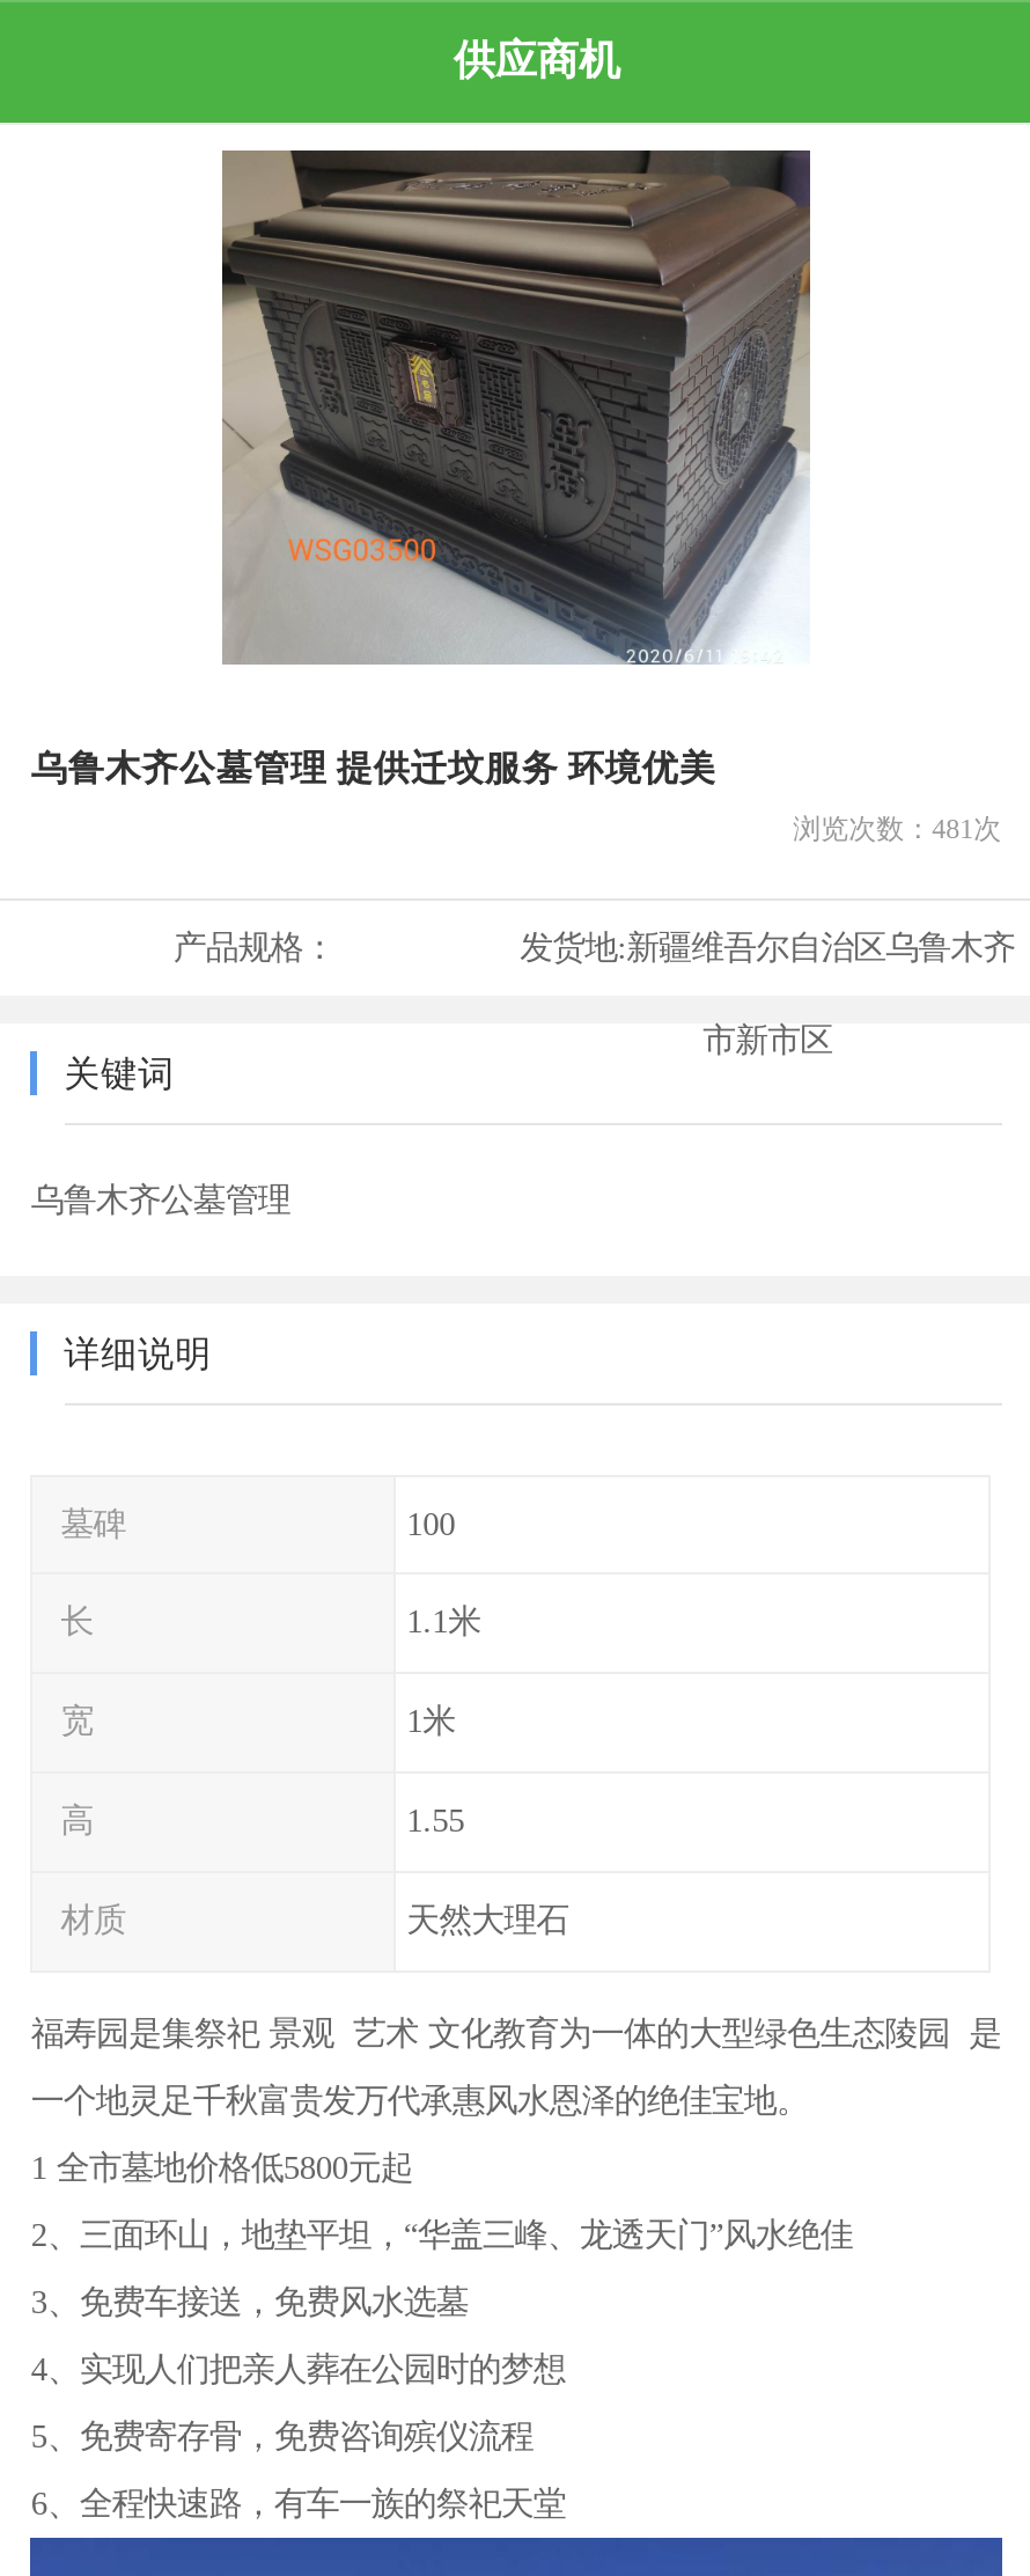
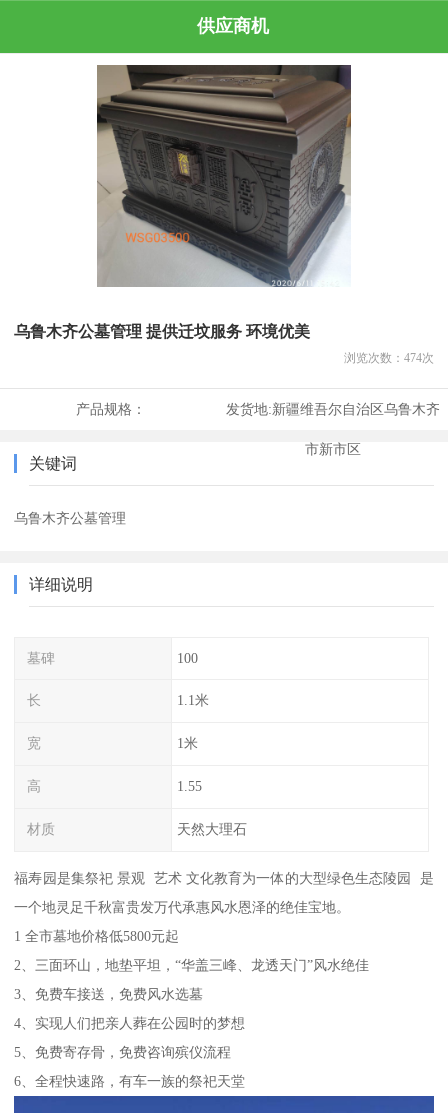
- 浏览次数：481次
+ 浏览次数：474次
